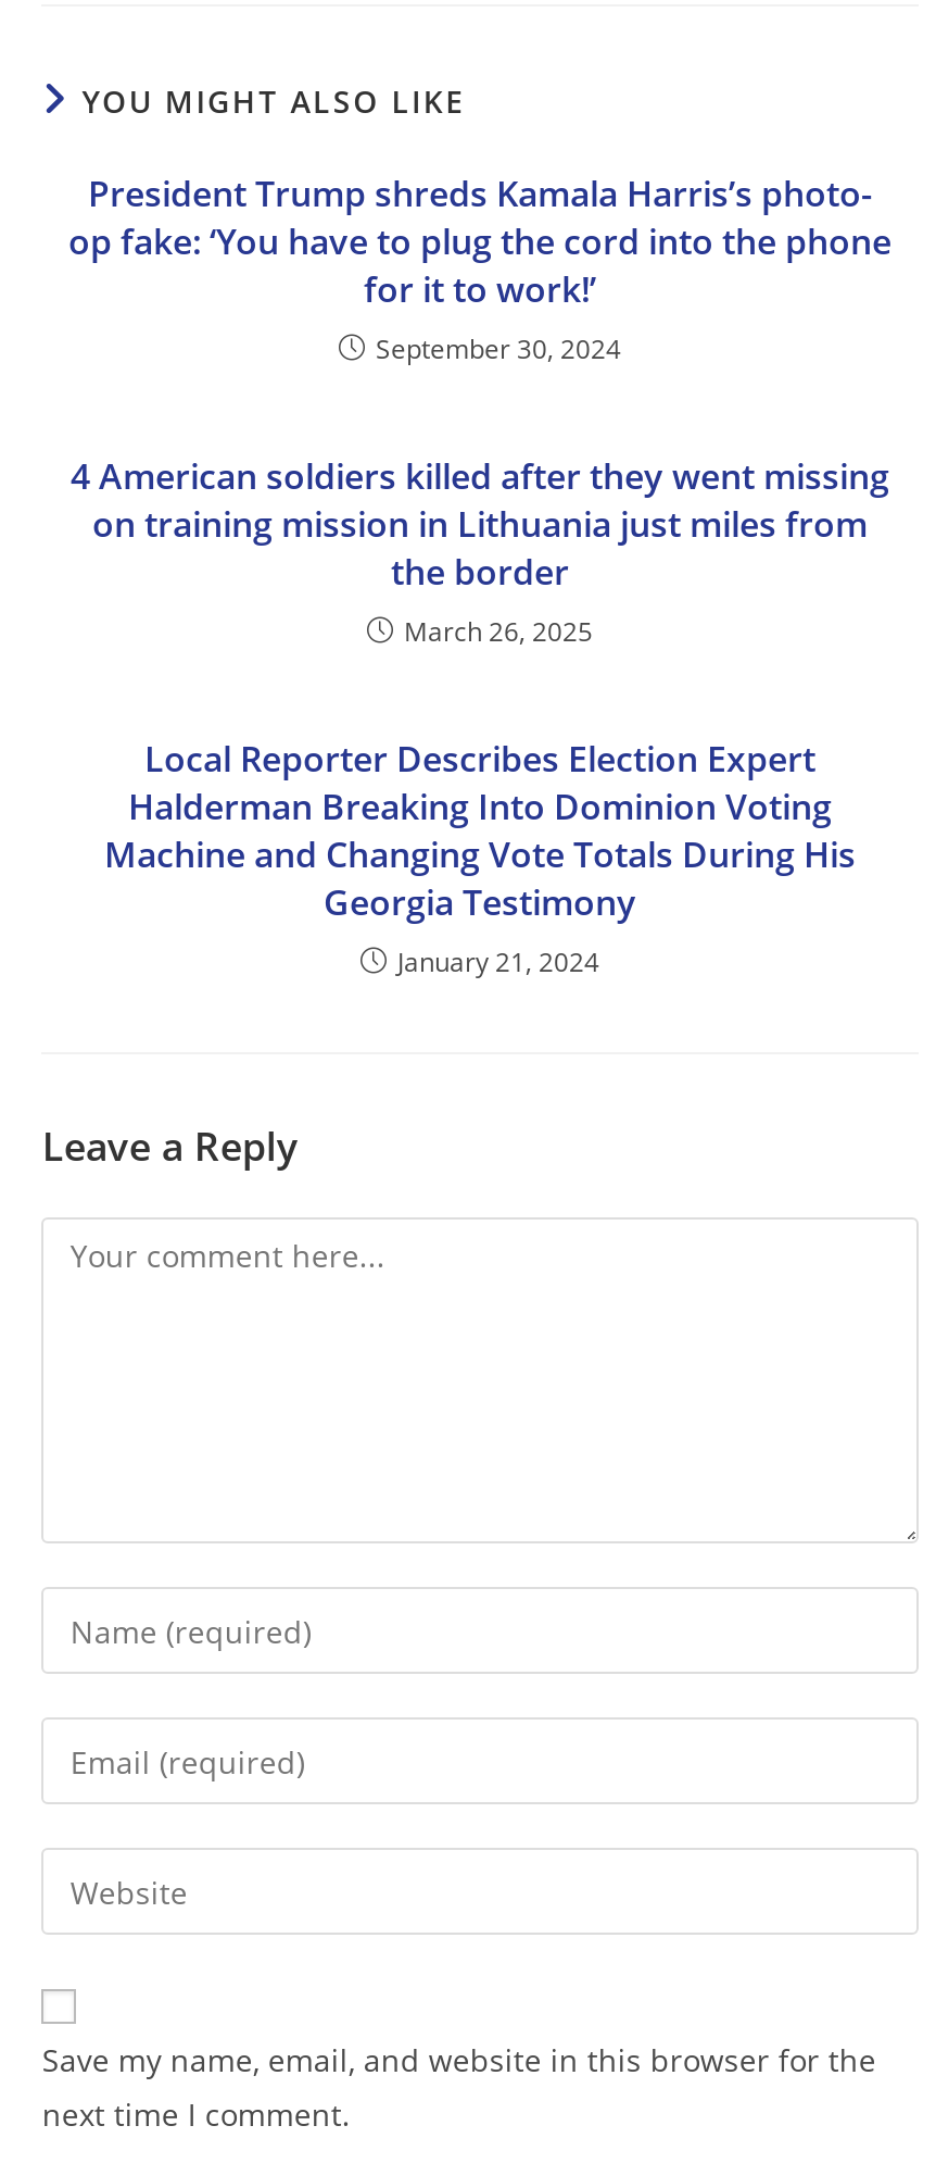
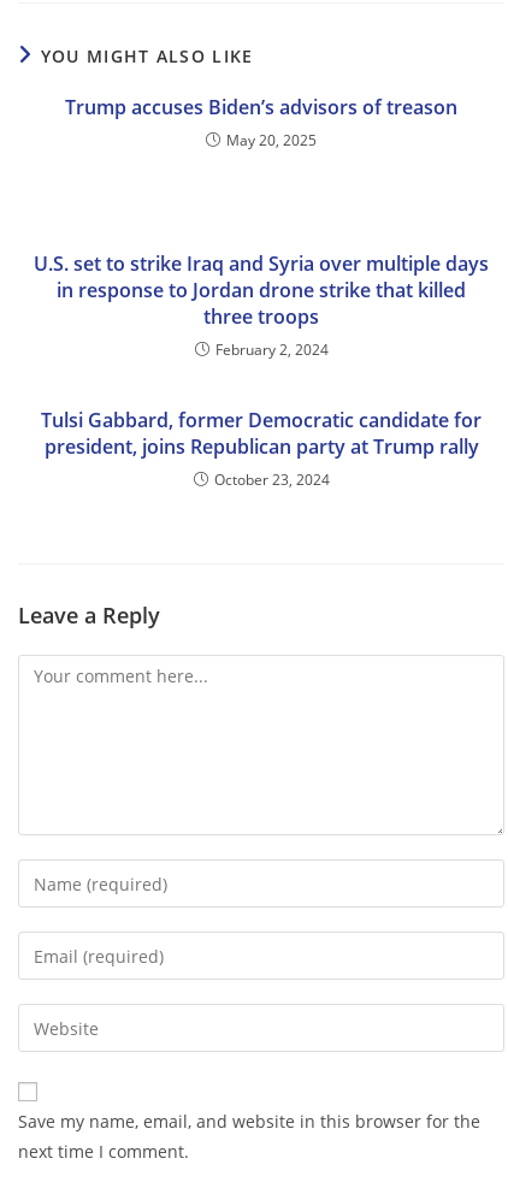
- President Trump shreds Kamala Harris’s photo-
- op fake: ‘You have to plug the cord into the phone
- for it to work!’
- September 30, 2024
+ Trump accuses Biden’s advisors of treason
+ May 20, 2025

- 4 American soldiers killed after they went missing
- on training mission in Lithuania just miles from
- the border
- March 26, 2025
+ U.S. set to strike Iraq and Syria over multiple days
+ in response to Jordan drone strike that killed
+ three troops
+ February 2, 2024

- Local Reporter Describes Election Expert
- Halderman Breaking Into Dominion Voting
- Machine and Changing Vote Totals During His
- Georgia Testimony
- January 21, 2024
+ Tulsi Gabbard, former Democratic candidate for
+ president, joins Republican party at Trump rally
+ October 23, 2024
